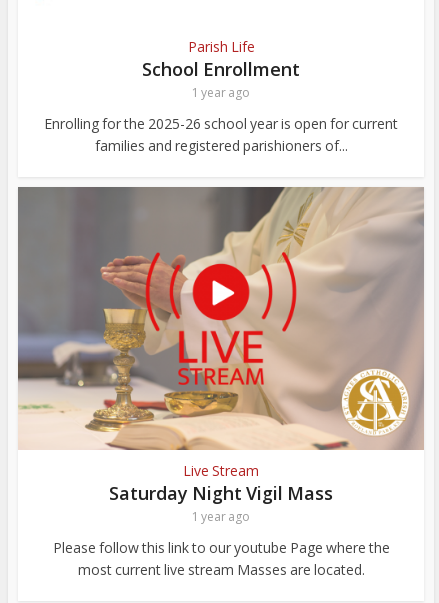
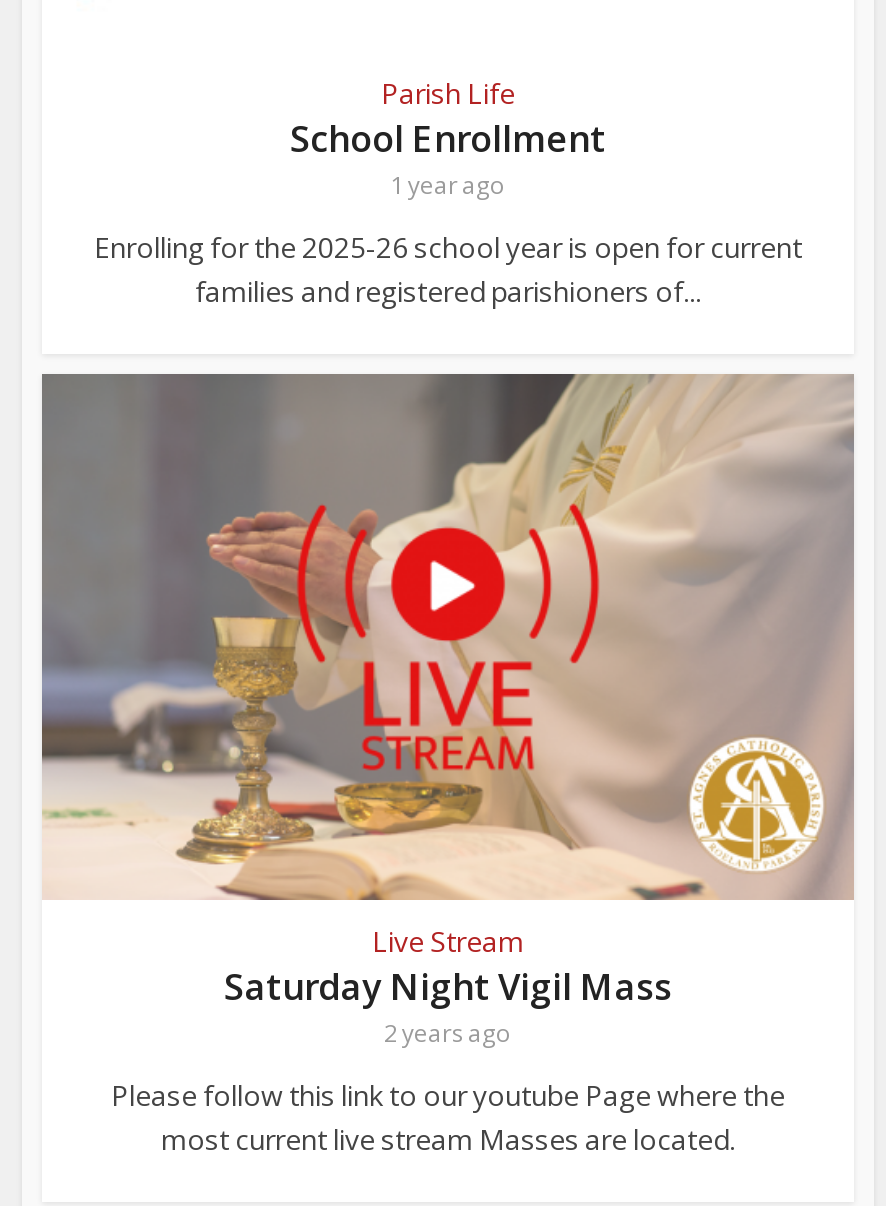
- 1 year ago
+ 2 years ago
